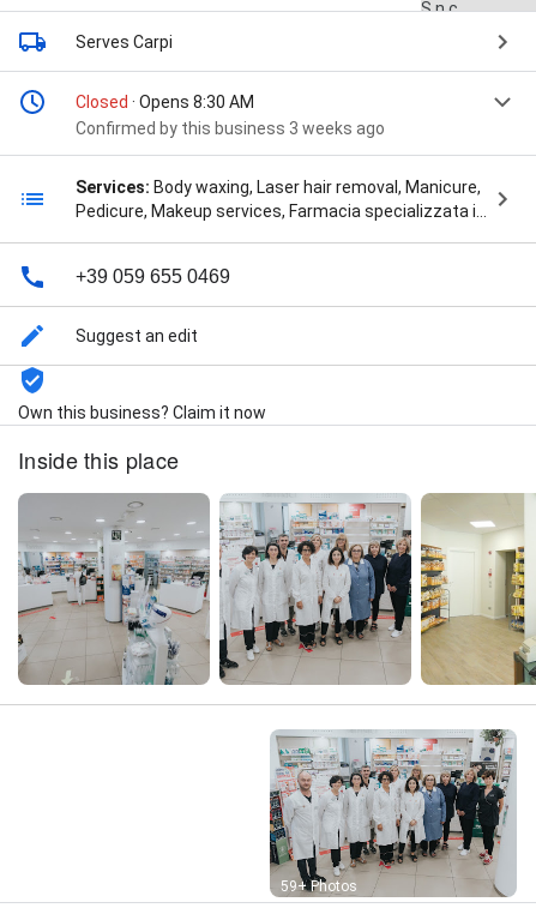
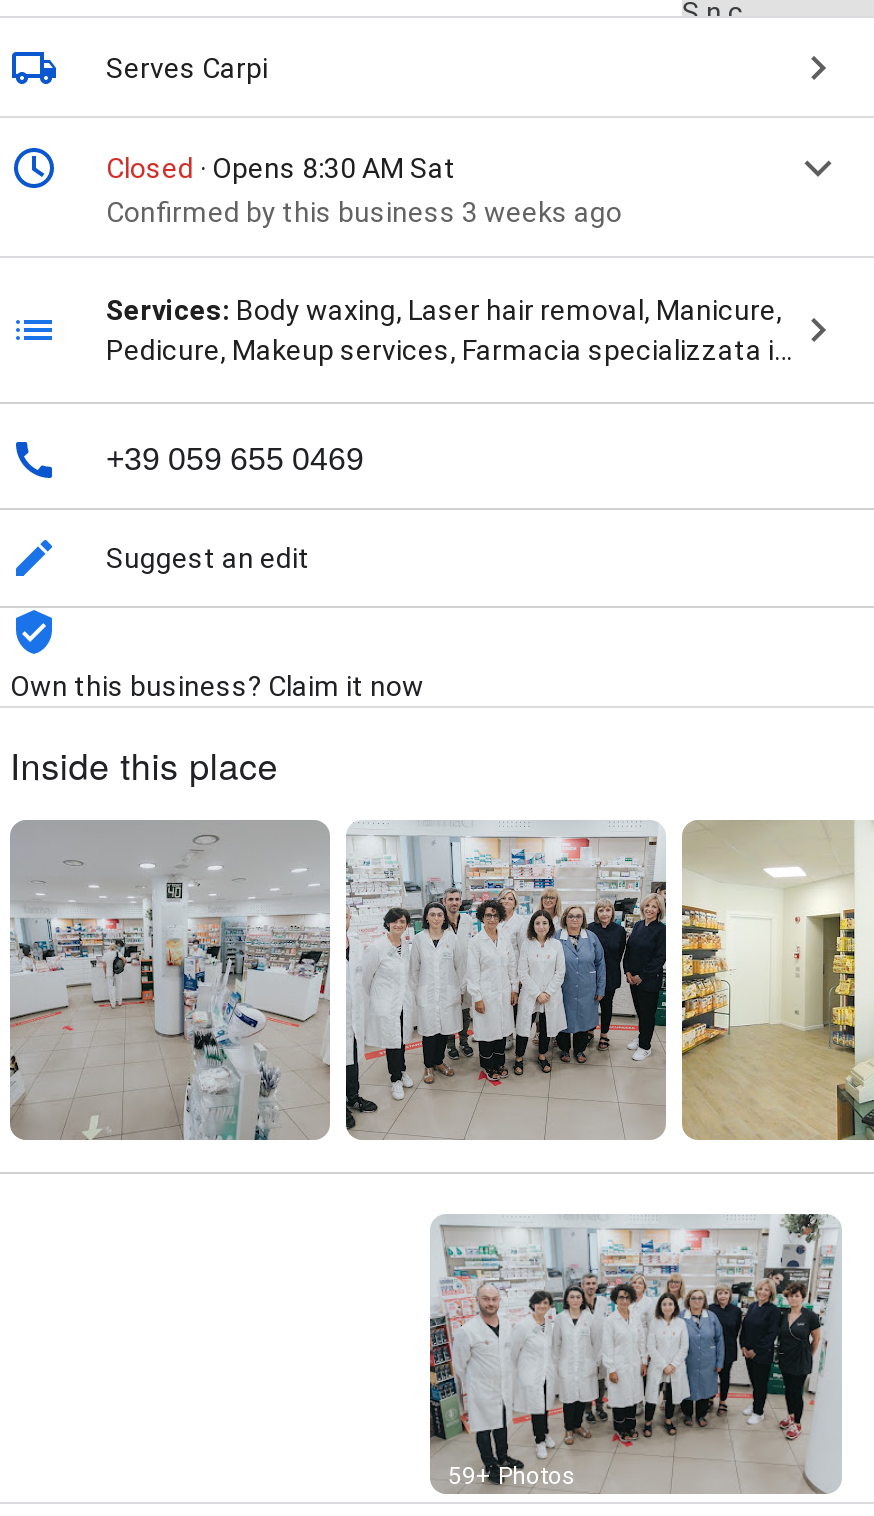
- Closed · Opens 8:30 AM
+ Closed · Opens 8:30 AM Sat
